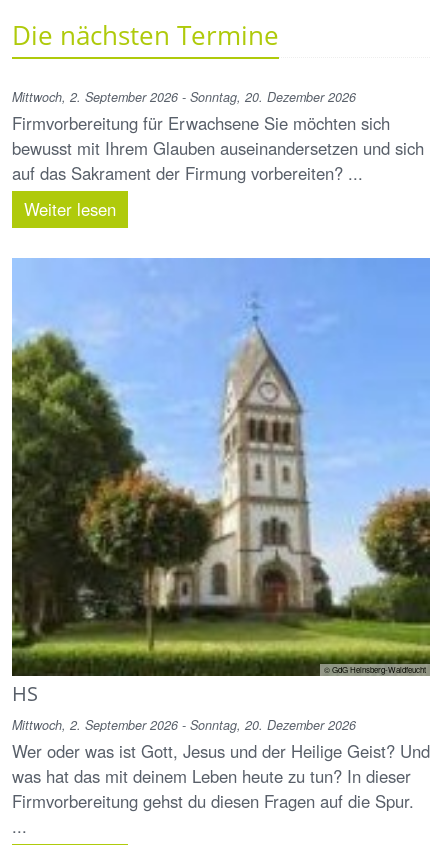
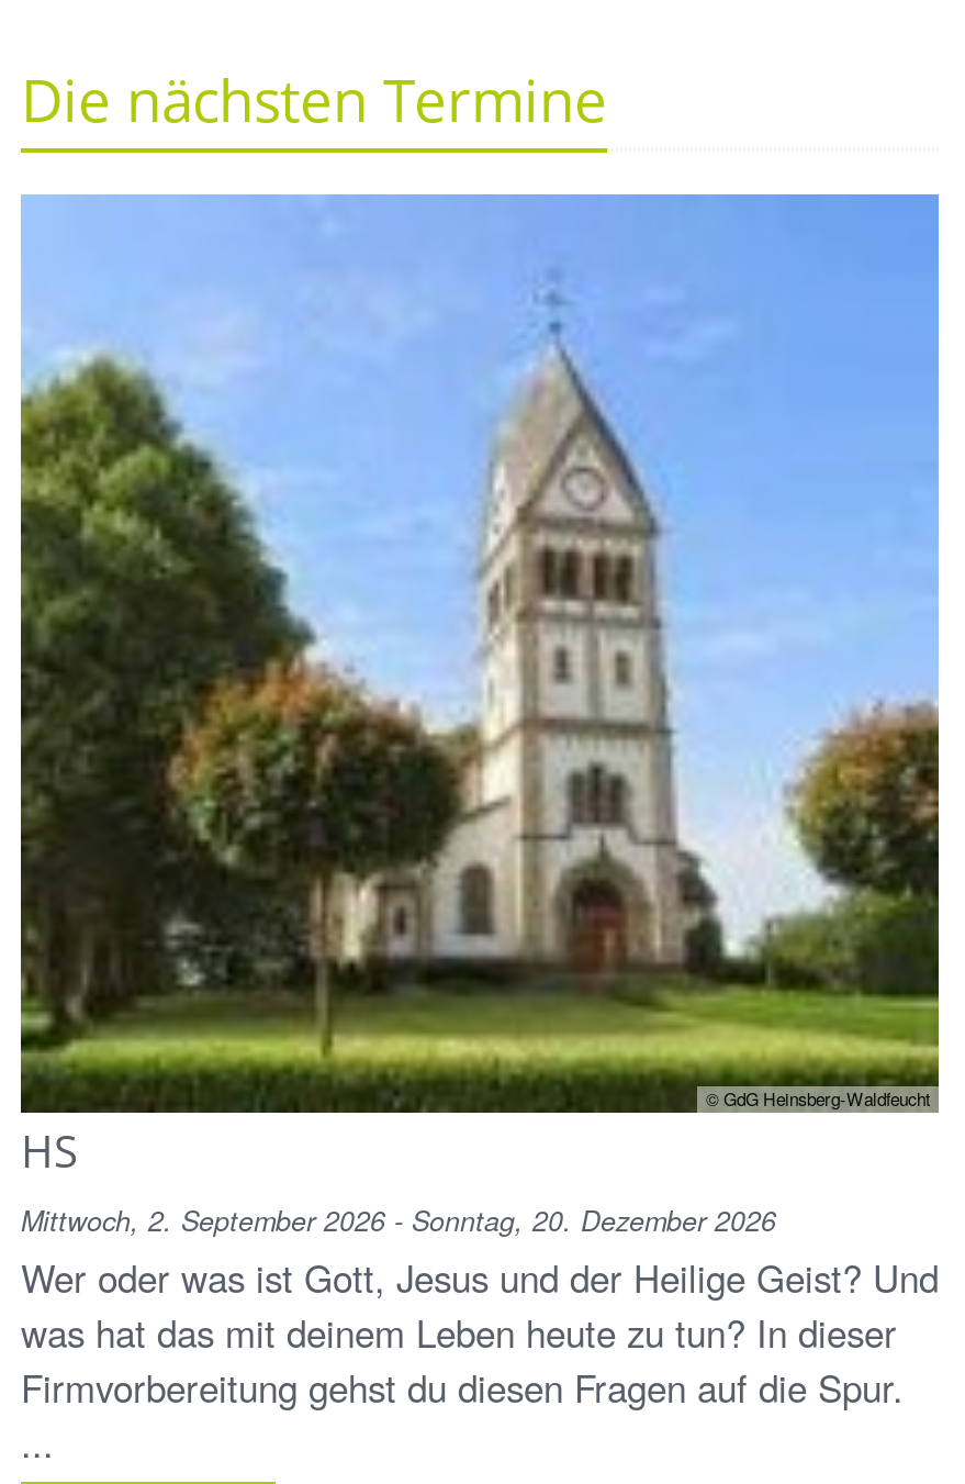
- Mittwoch, 2. September 2026 - Sonntag, 20. Dezember 2026
- Firmvorbereitung für Erwachsene Sie möchten sich
- bewusst mit Ihrem Glauben auseinandersetzen und sich
- auf das Sakrament der Firmung vorbereiten? ...
- Weiter lesen
